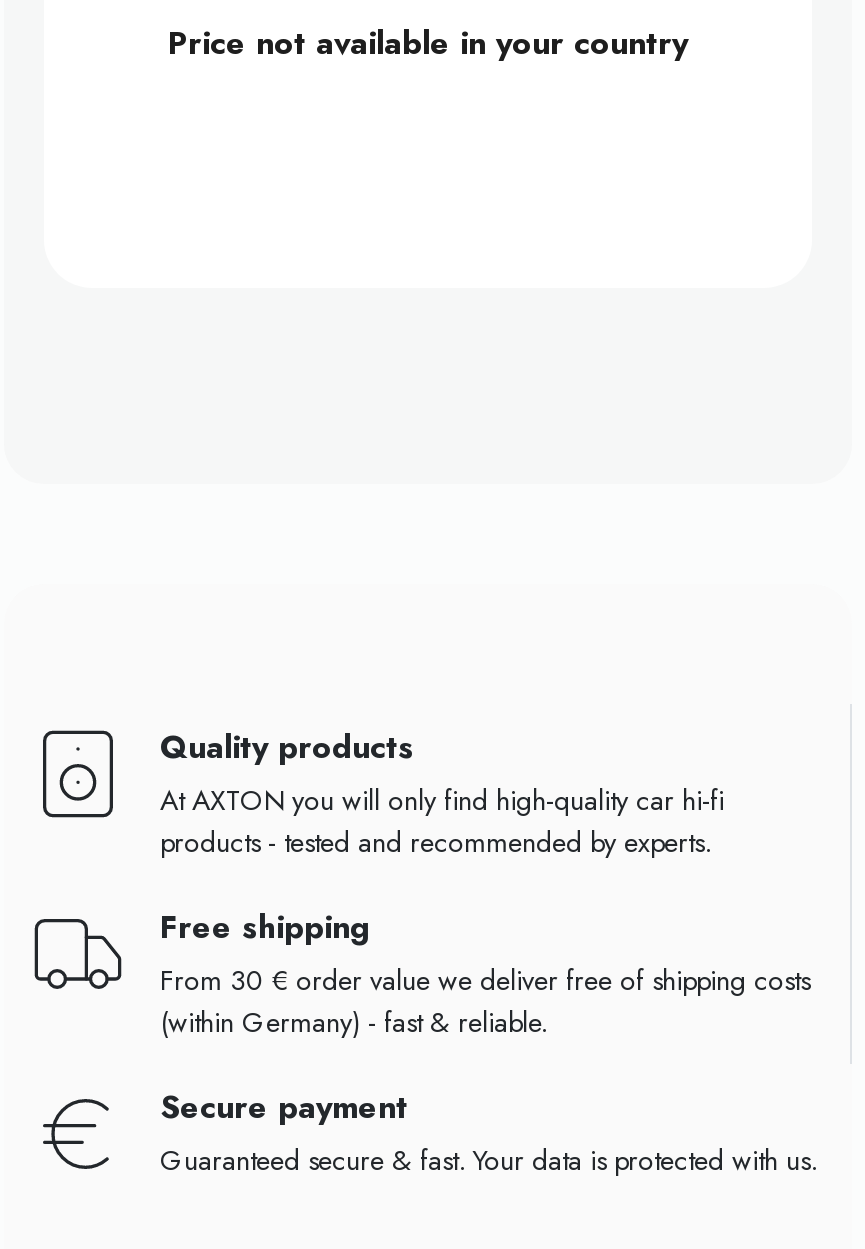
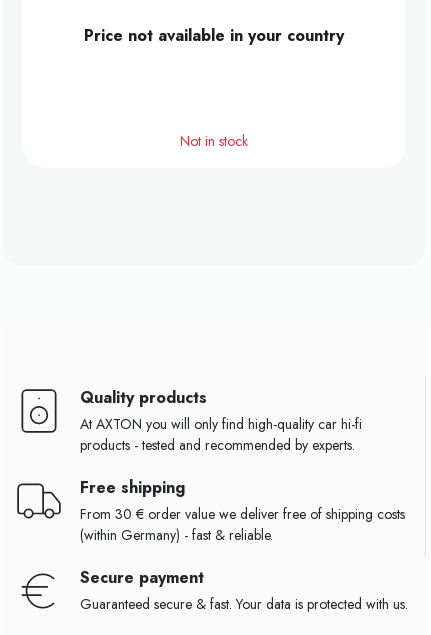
+ Not in stock
